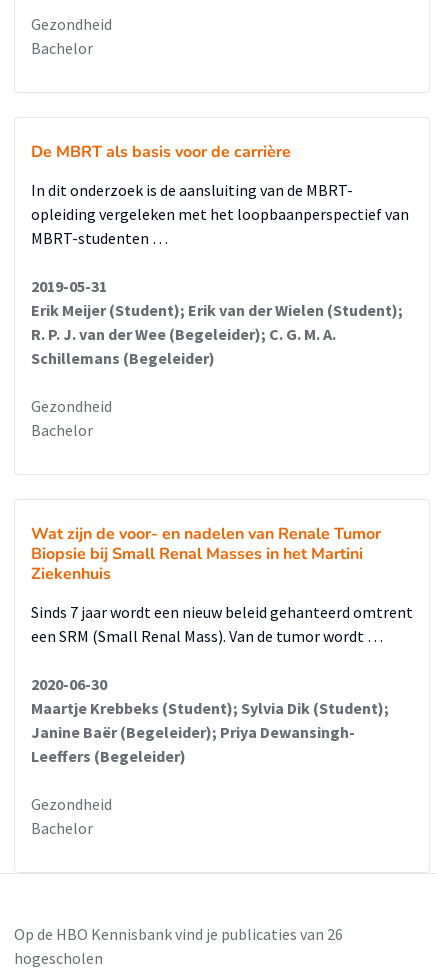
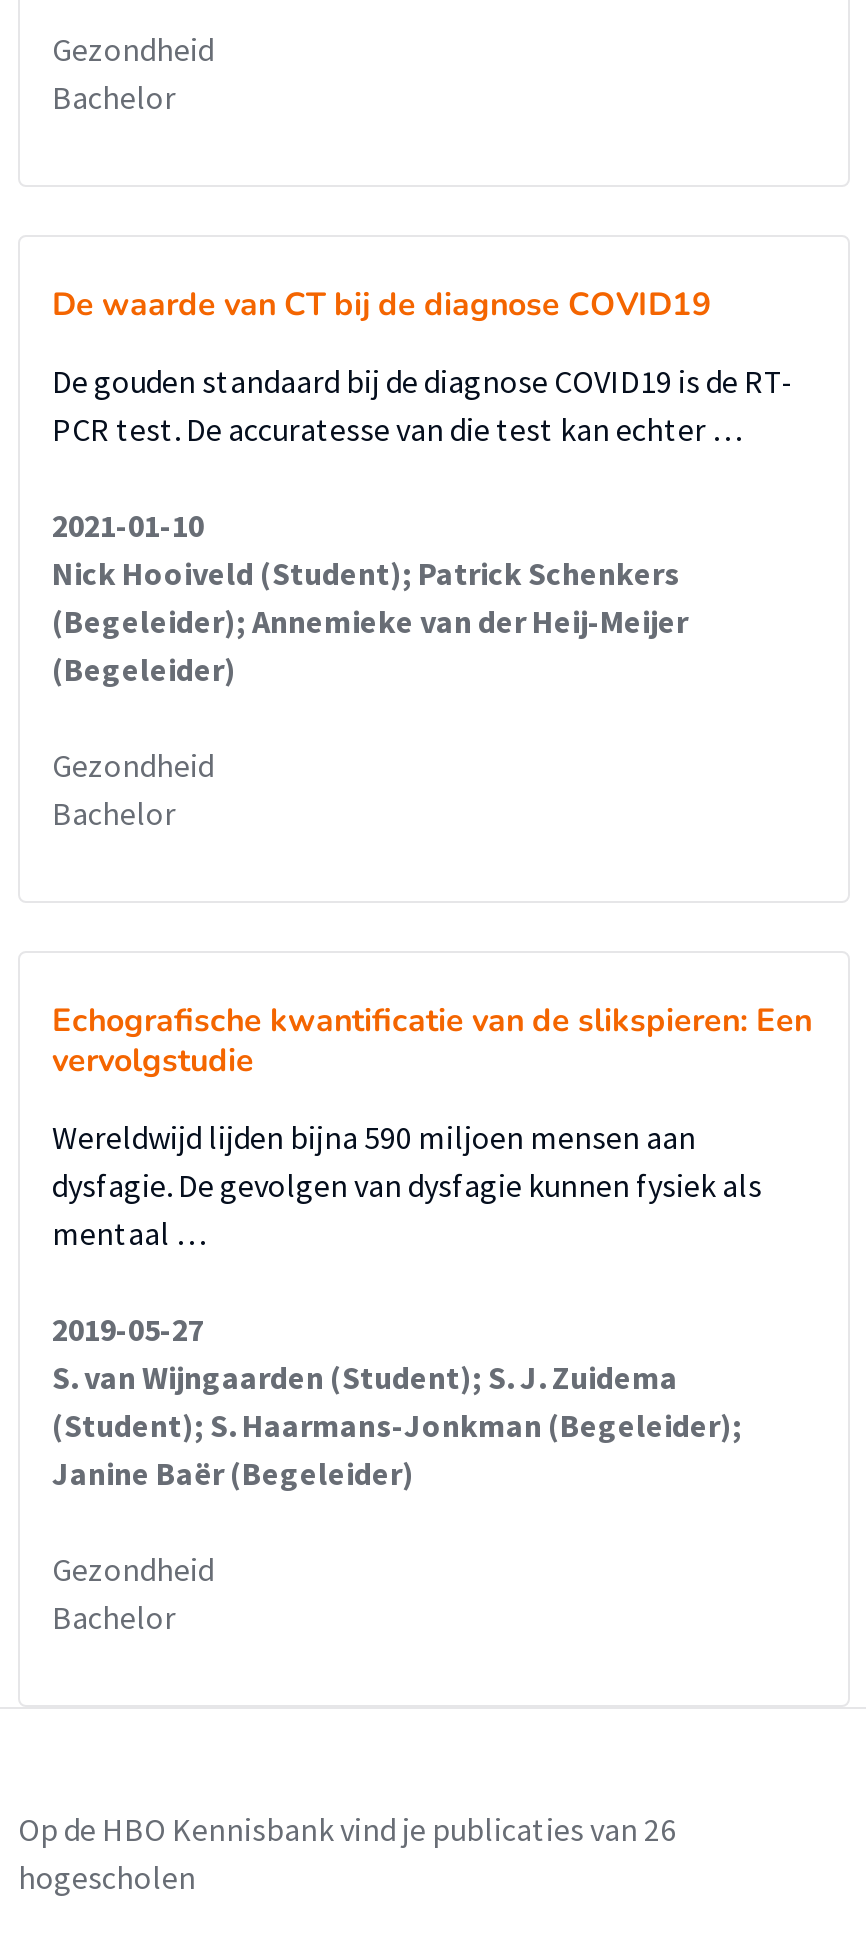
- De MBRT als basis voor de carrière
+ De waarde van CT bij de diagnose COVID19

- In dit onderzoek is de aansluiting van de MBRT-
- opleiding vergeleken met het loopbaanperspectief van
- MBRT-studenten …
+ De gouden standaard bij de diagnose COVID19 is de RT-
+ PCR test. De accuratesse van die test kan echter …

- 2019-05-31
- Erik Meijer (Student); Erik van der Wielen (Student);
- R. P. J. van der Wee (Begeleider); C. G. M. A.
- Schillemans (Begeleider)
+ 2021-01-10
+ Nick Hooiveld (Student); Patrick Schenkers
+ (Begeleider); Annemieke van der Heij-Meijer
+ (Begeleider)

- Wat zijn de voor- en nadelen van Renale Tumor
- Biopsie bij Small Renal Masses in het Martini
- Ziekenhuis
+ Echografische kwantificatie van de slikspieren: Een
+ vervolgstudie

- Sinds 7 jaar wordt een nieuw beleid gehanteerd omtrent
- een SRM (Small Renal Mass). Van de tumor wordt …
+ Wereldwijd lijden bijna 590 miljoen mensen aan
+ dysfagie. De gevolgen van dysfagie kunnen fysiek als
+ mentaal …

- 2020-06-30
- Maartje Krebbeks (Student); Sylvia Dik (Student);
- Janine Baër (Begeleider); Priya Dewansingh-
- Leeffers (Begeleider)
+ 2019-05-27
+ S. van Wijngaarden (Student); S. J. Zuidema
+ (Student); S. Haarmans-Jonkman (Begeleider);
+ Janine Baër (Begeleider)
